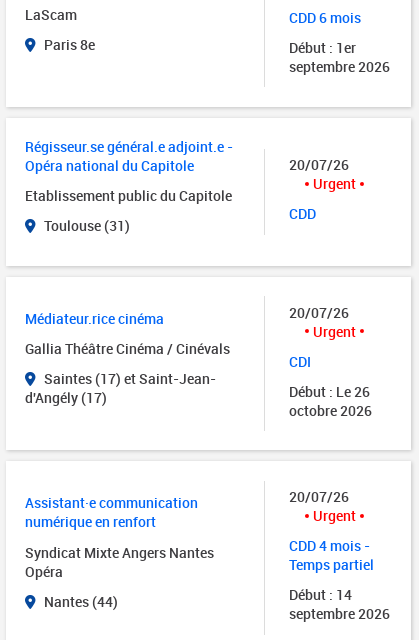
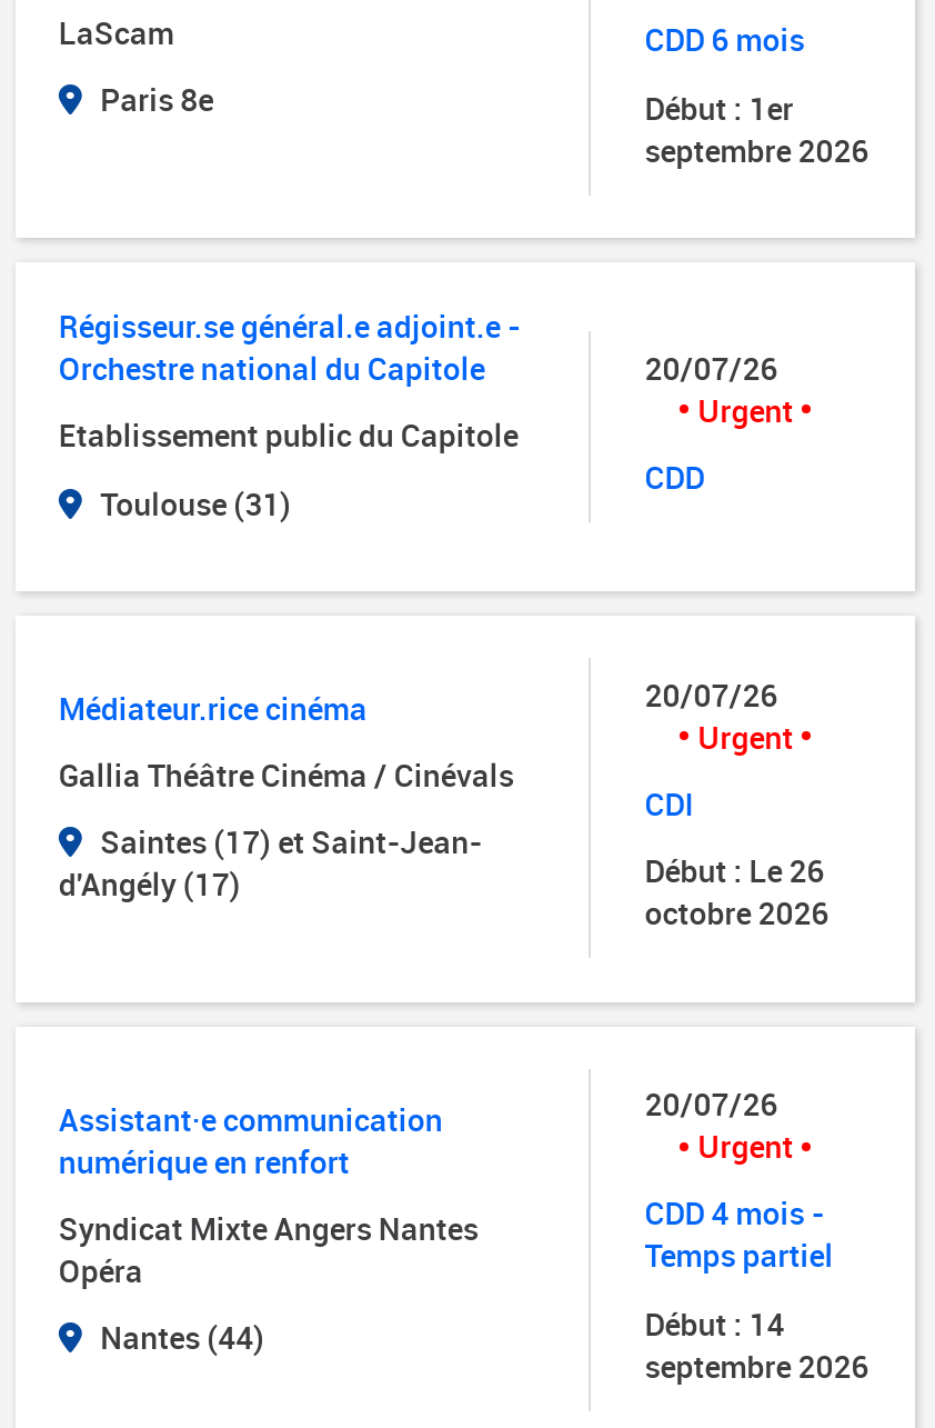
- Opéra national du Capitole
+ Orchestre national du Capitole
